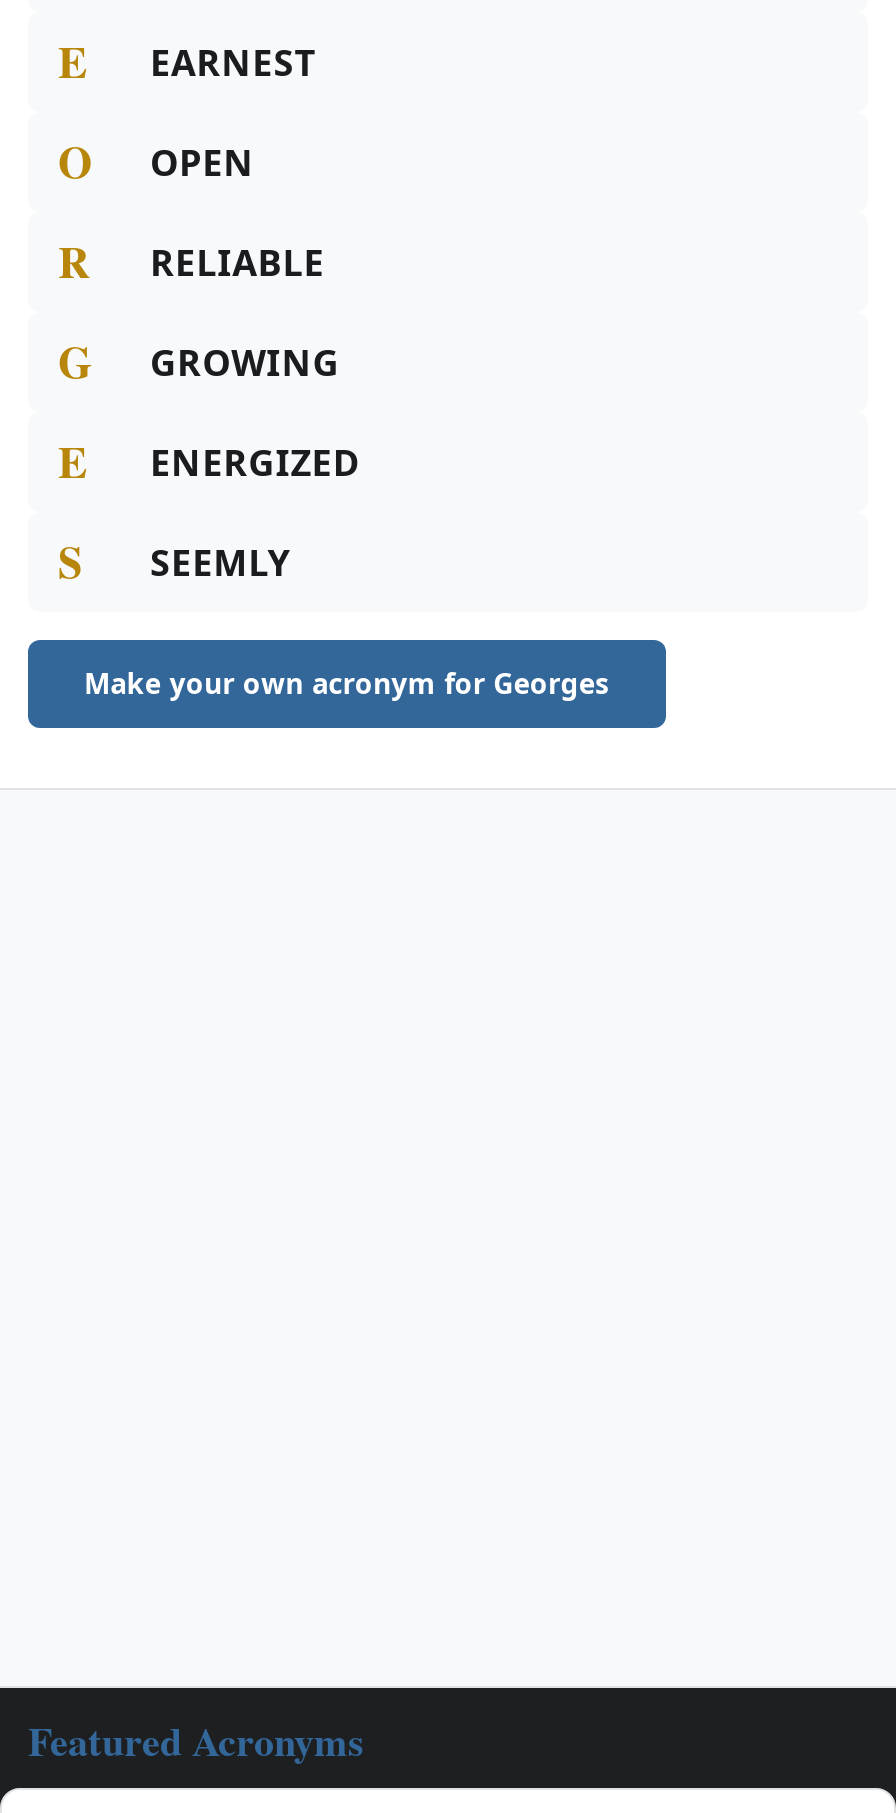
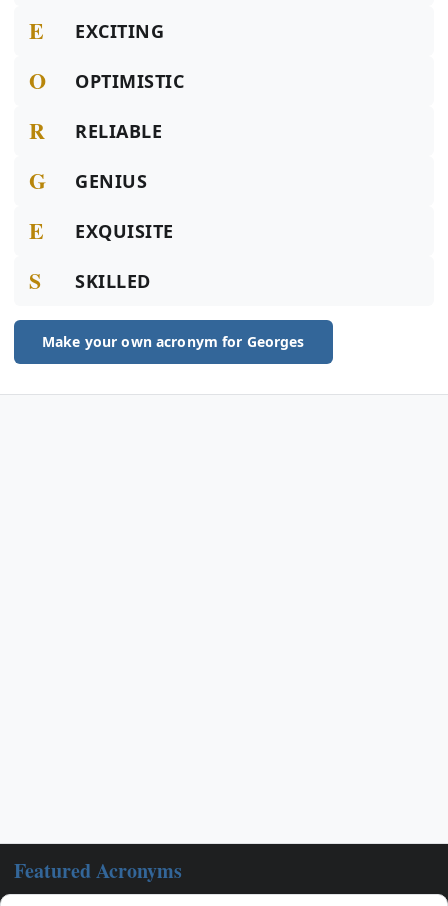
- EARNEST
+ EXCITING

- OPEN
+ OPTIMISTIC

- GROWING
+ GENIUS

- ENERGIZED
+ EXQUISITE

- SEEMLY
+ SKILLED
